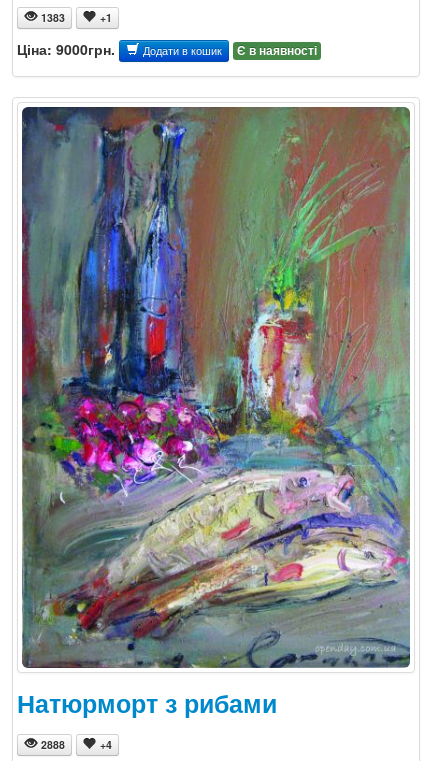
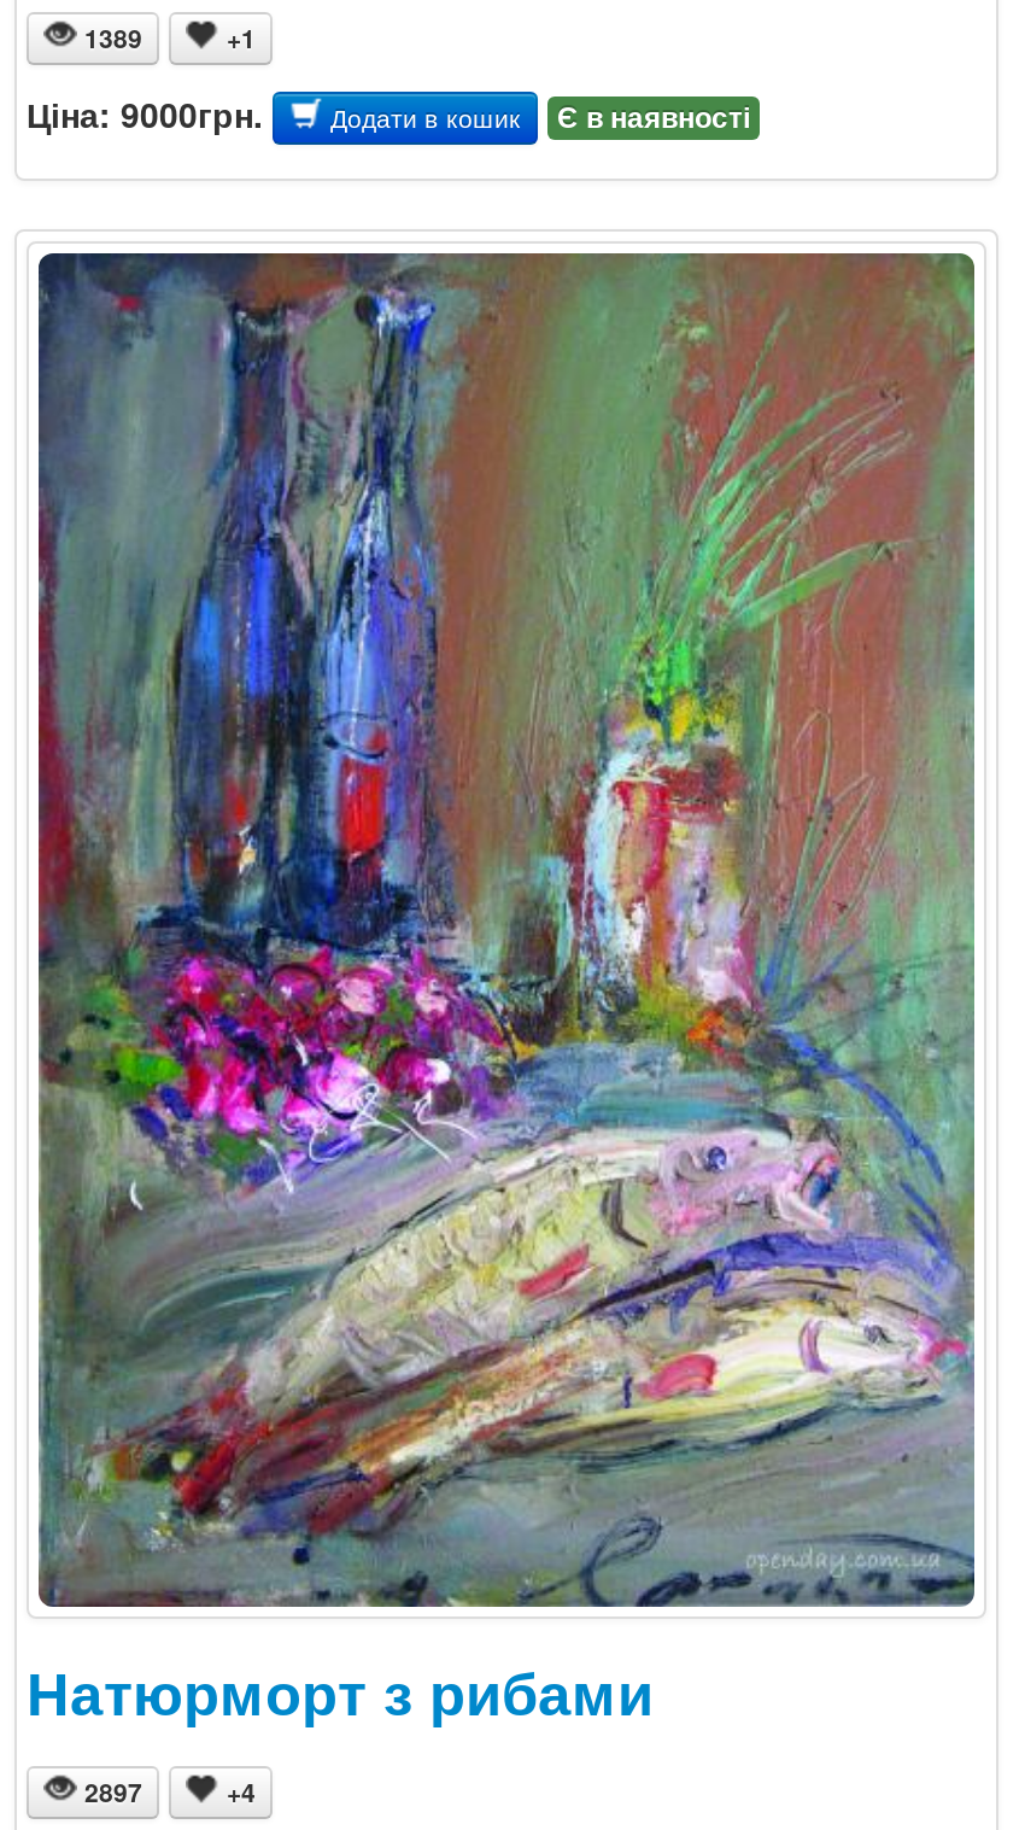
- 1383
+ 1389

- 2888
+ 2897
